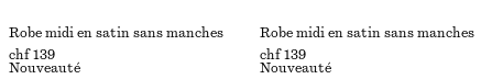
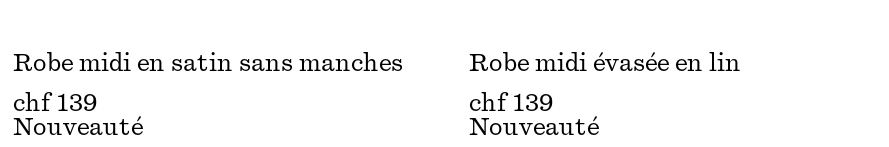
- Robe midi en satin sans manches
+ Robe midi évasée en lin
